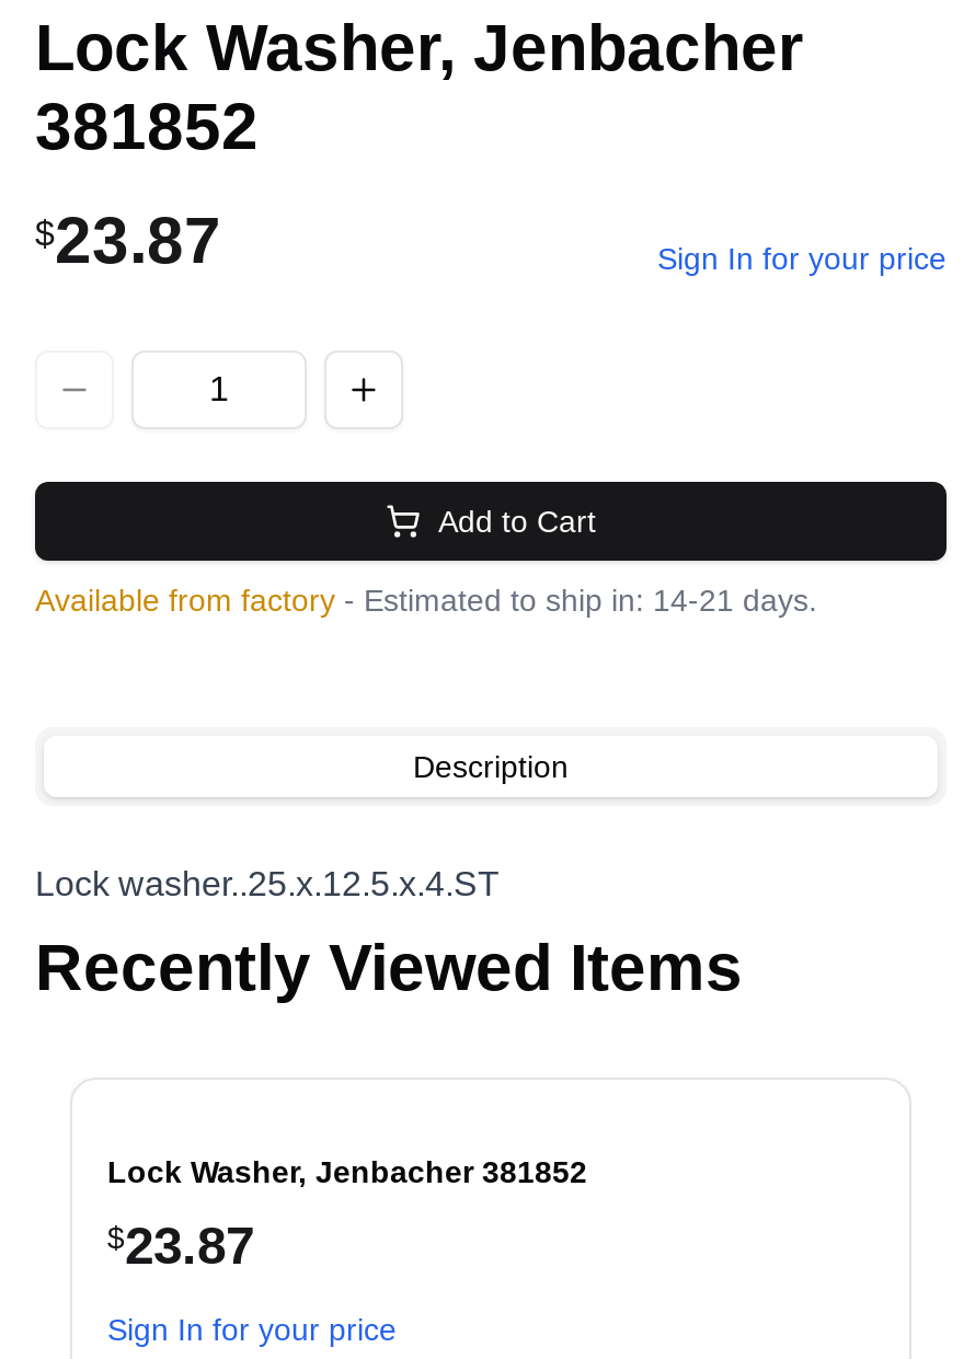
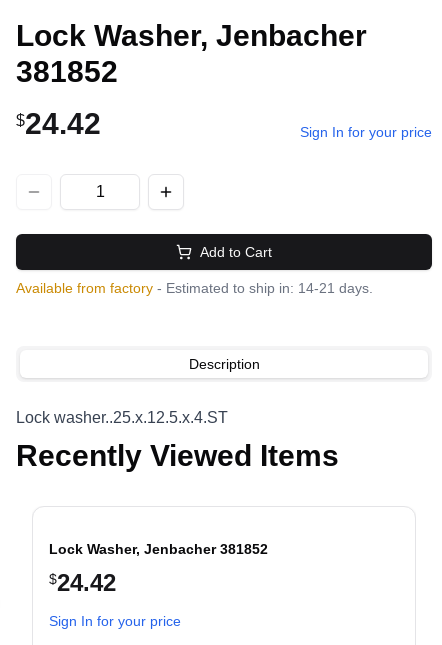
- $23.87
+ $24.42

- $23.87
+ $24.42
